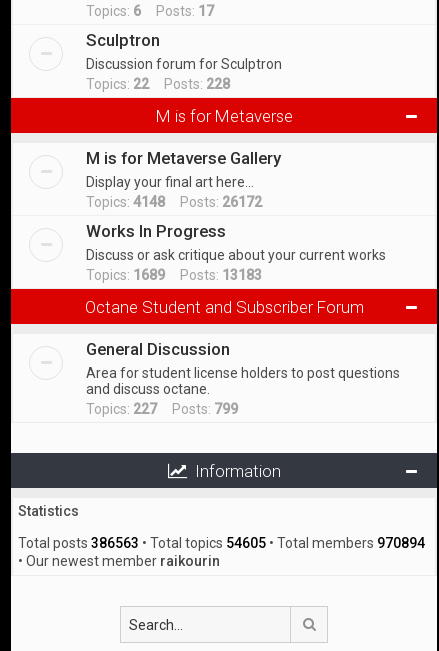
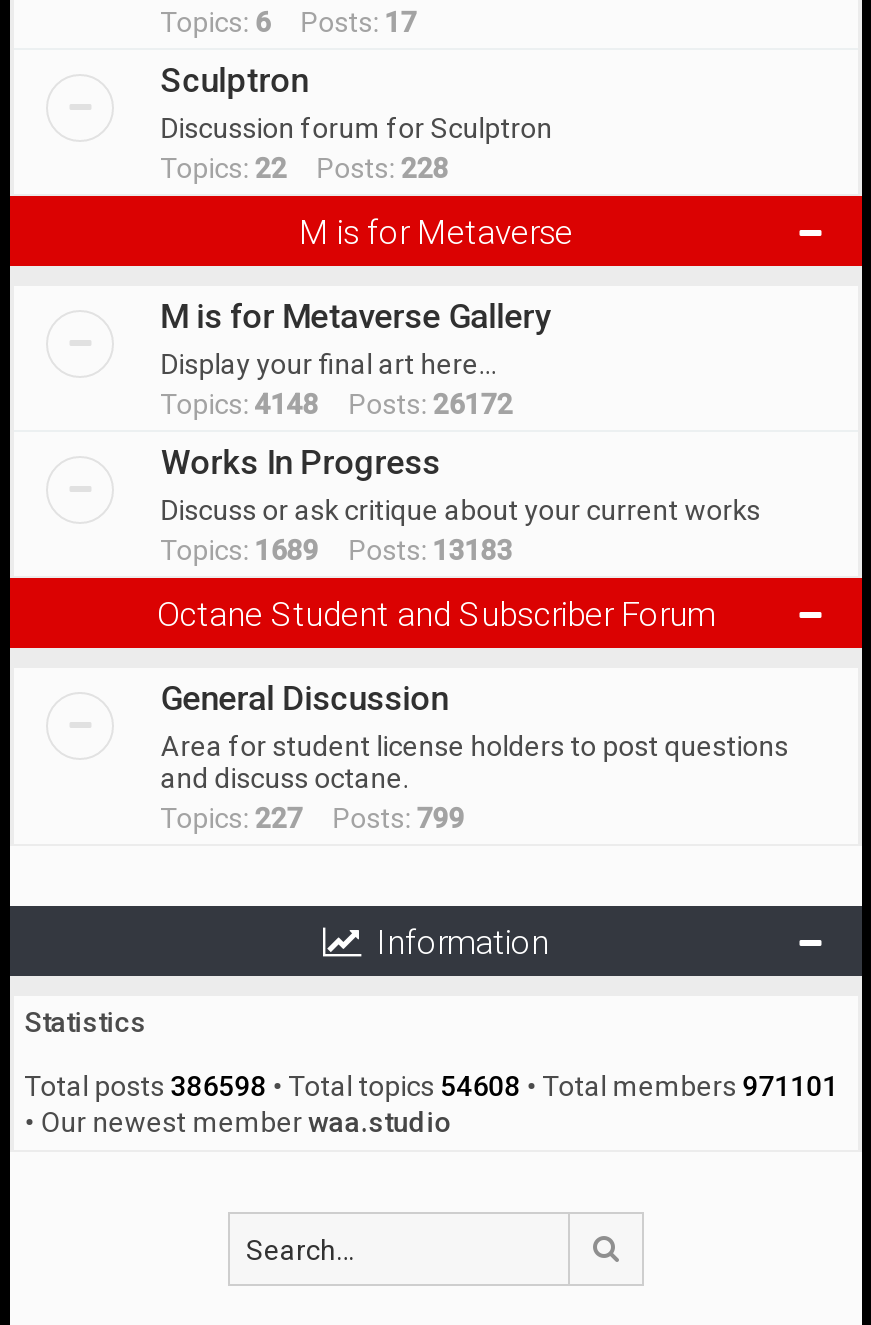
- Total posts 386563 • Total topics 54605 • Total members 970894
+ Total posts 386598 • Total topics 54608 • Total members 971101

- • Our newest member raikourin
+ • Our newest member waa.studio
